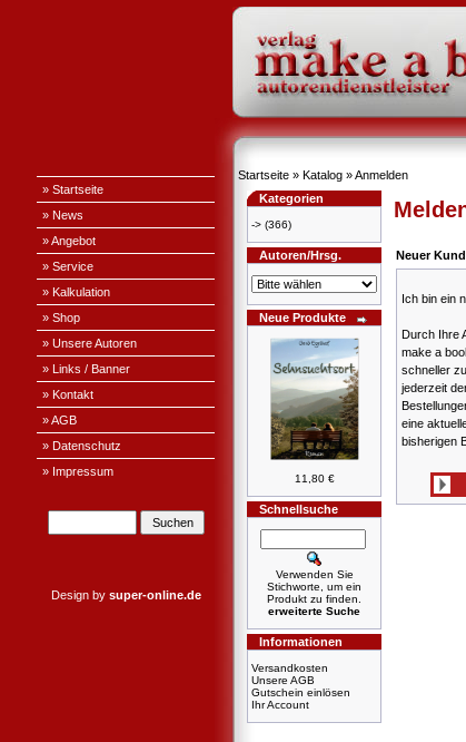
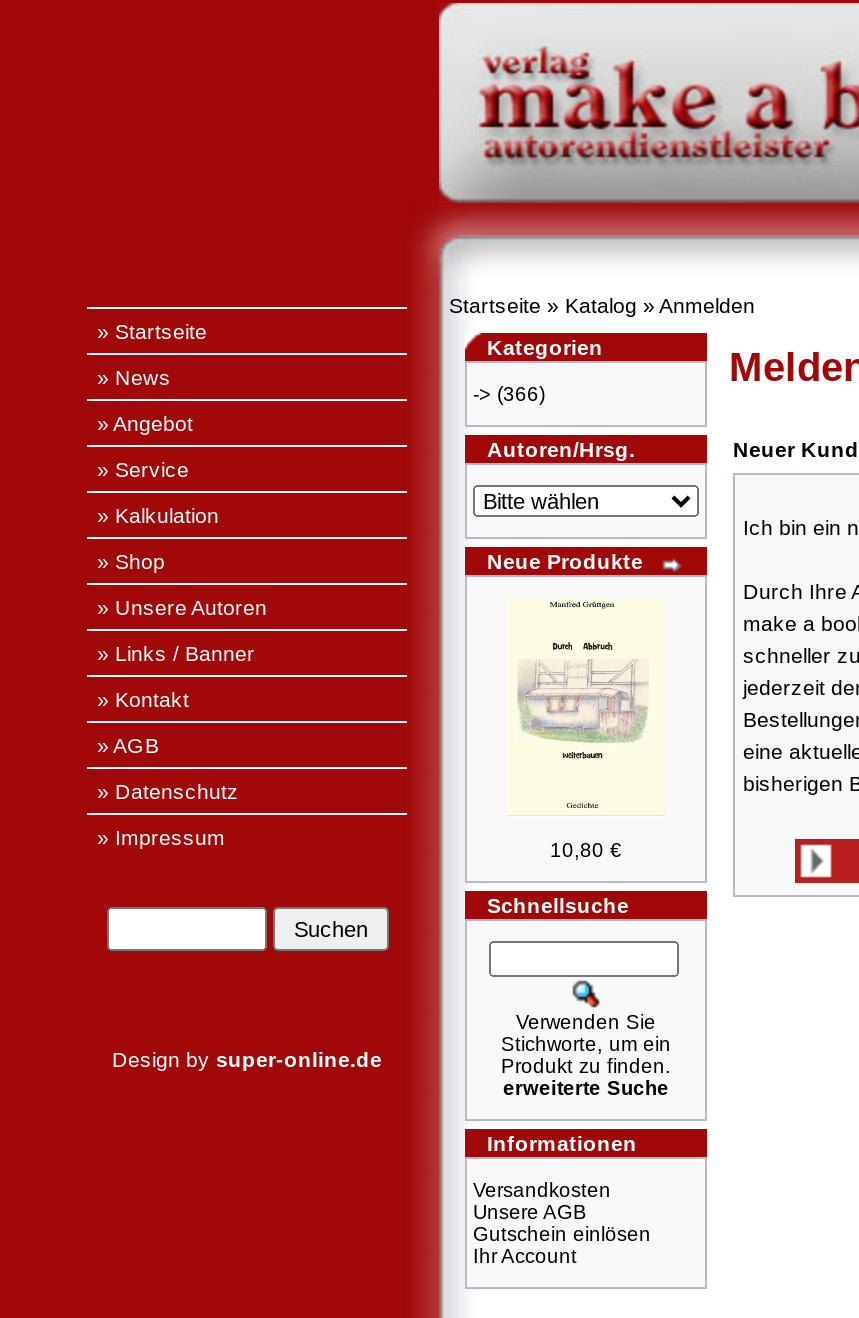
- [image]
- 11,80 €
+ [image]
+ 10,80 €
